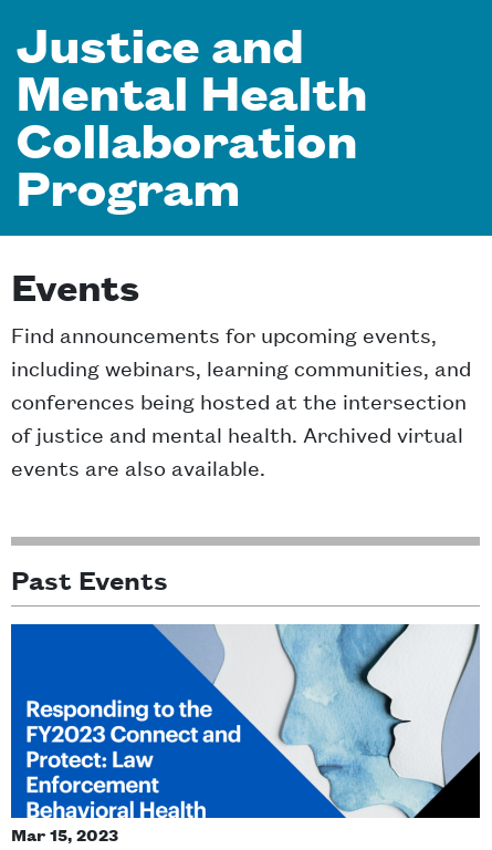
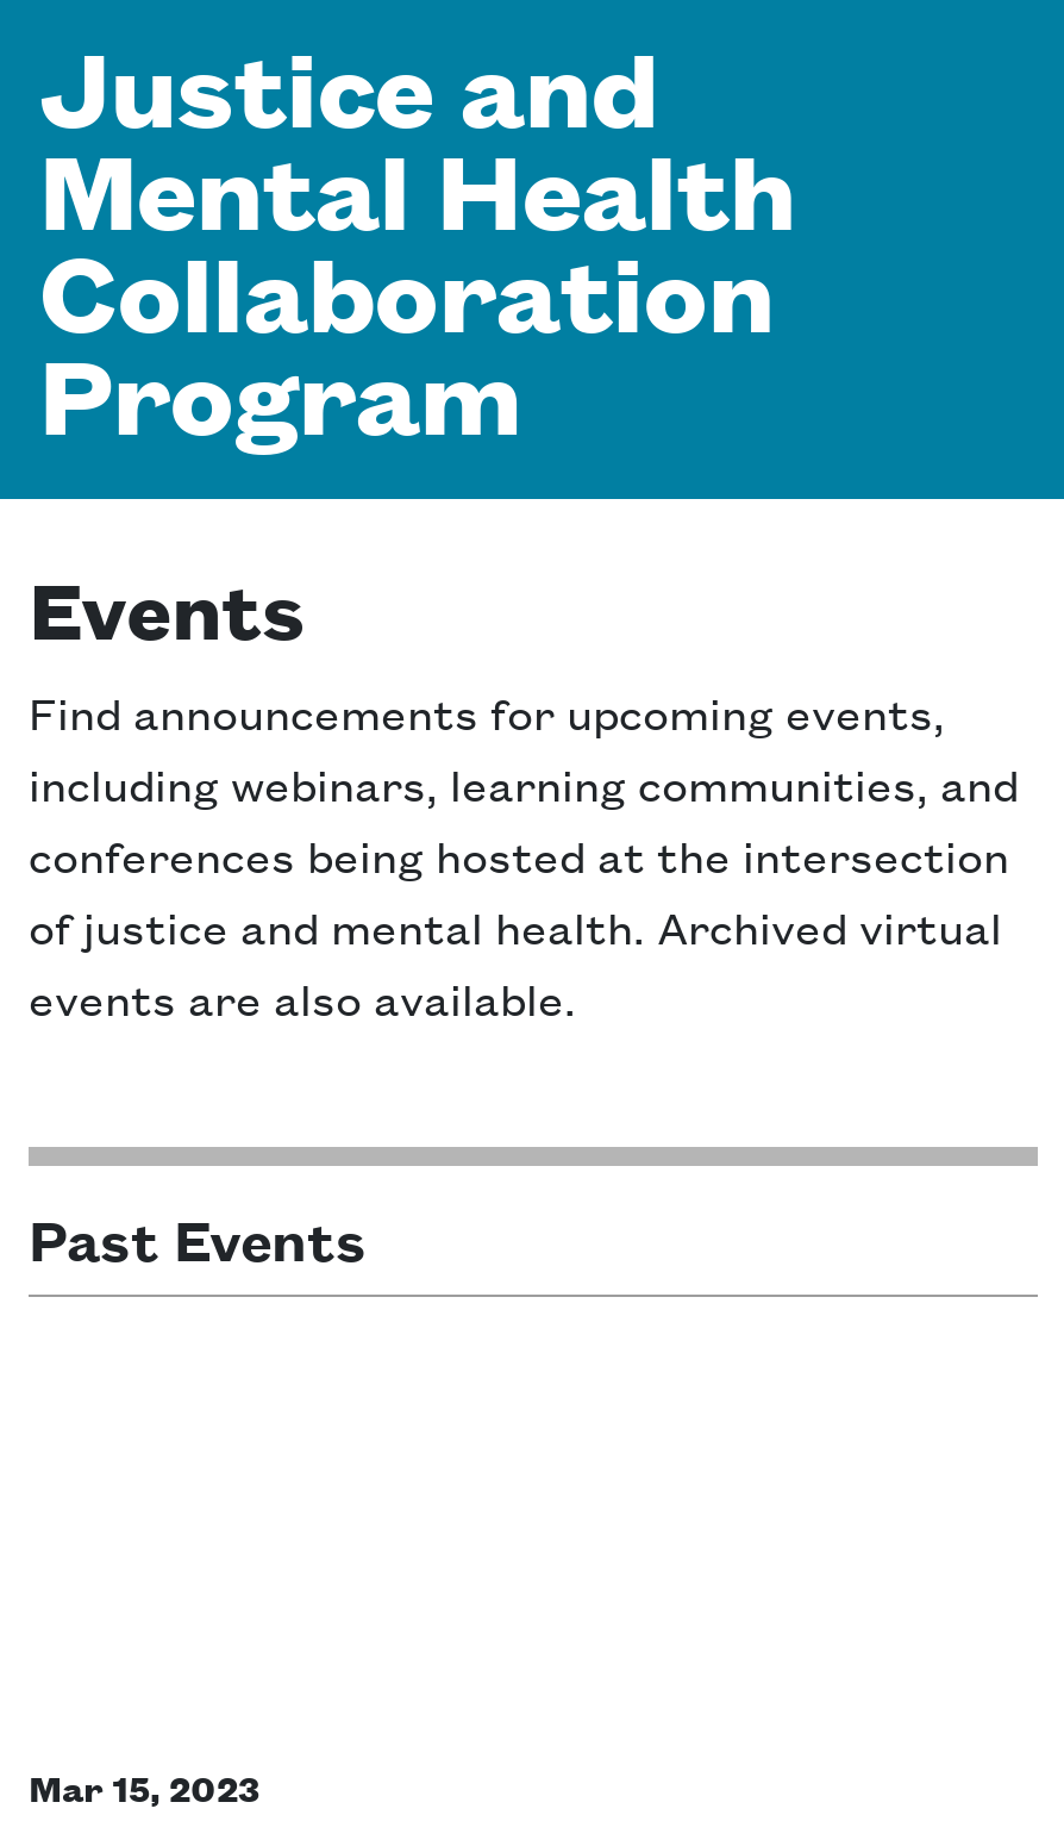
- [image]
